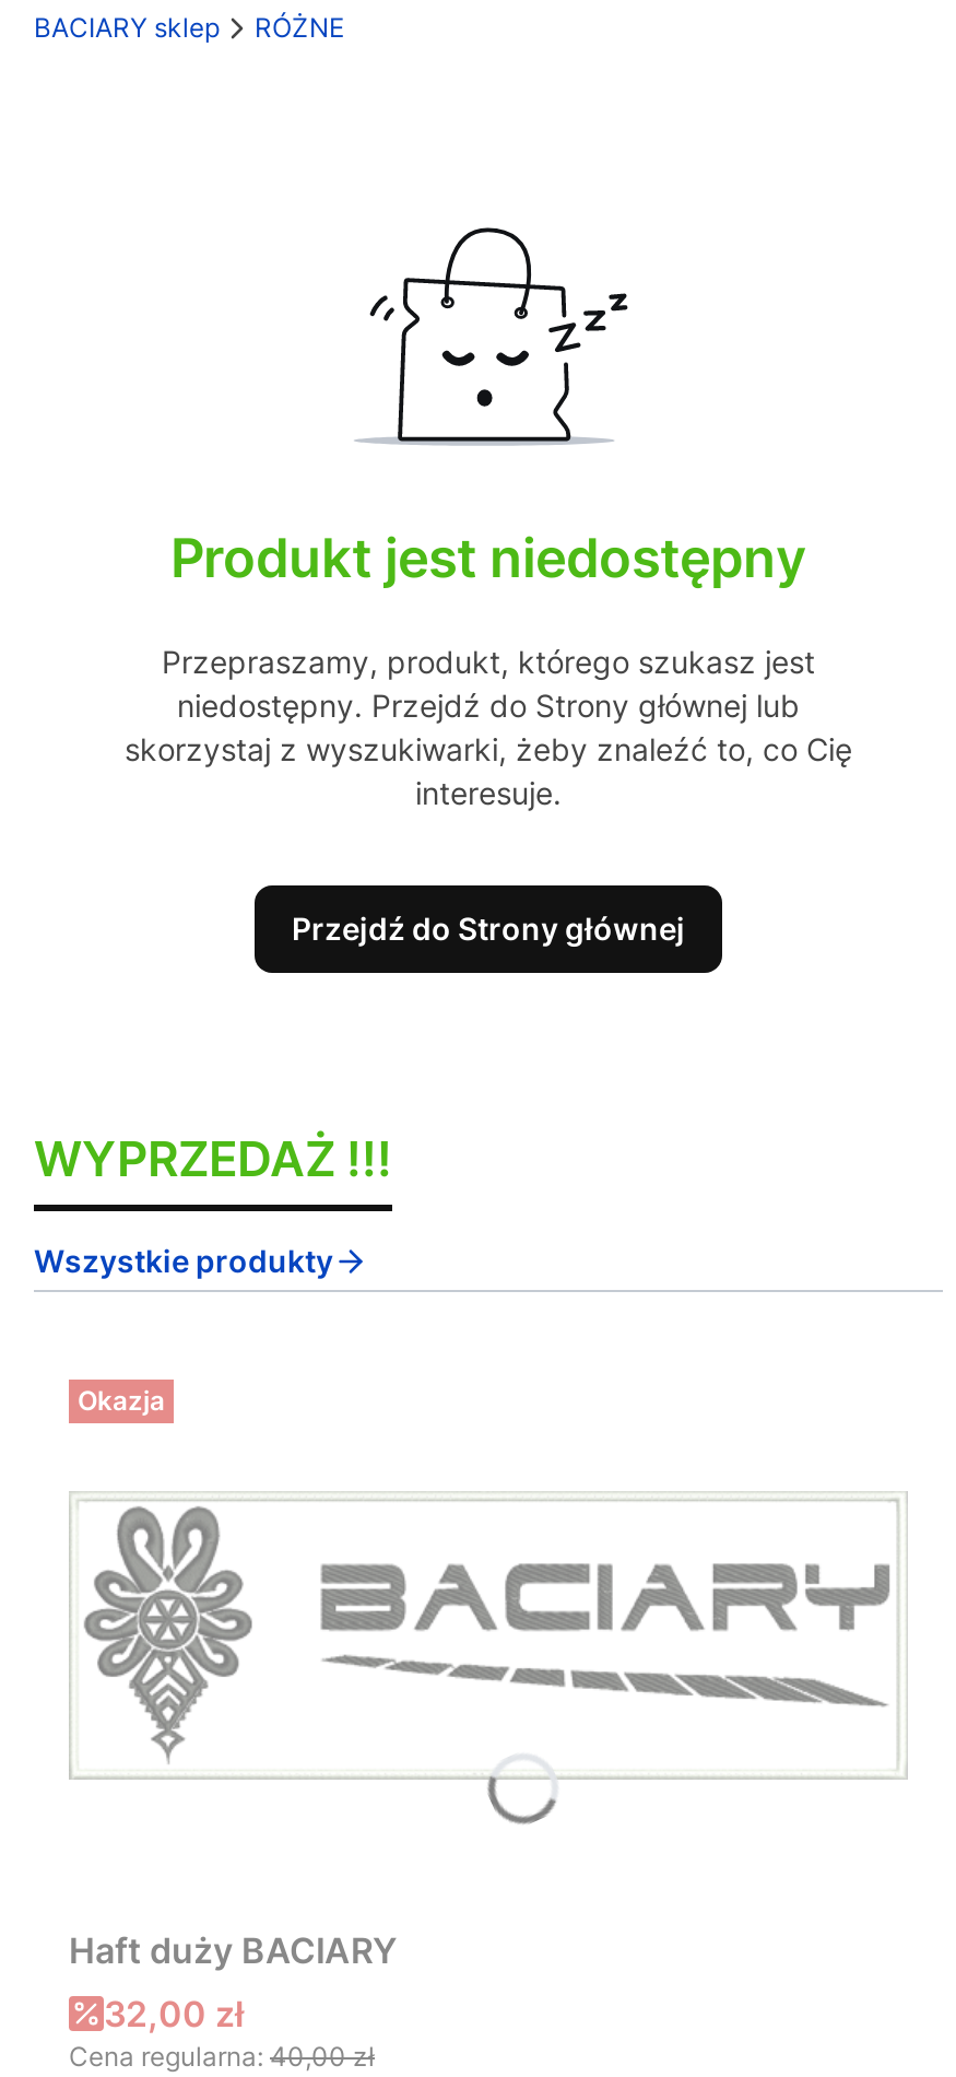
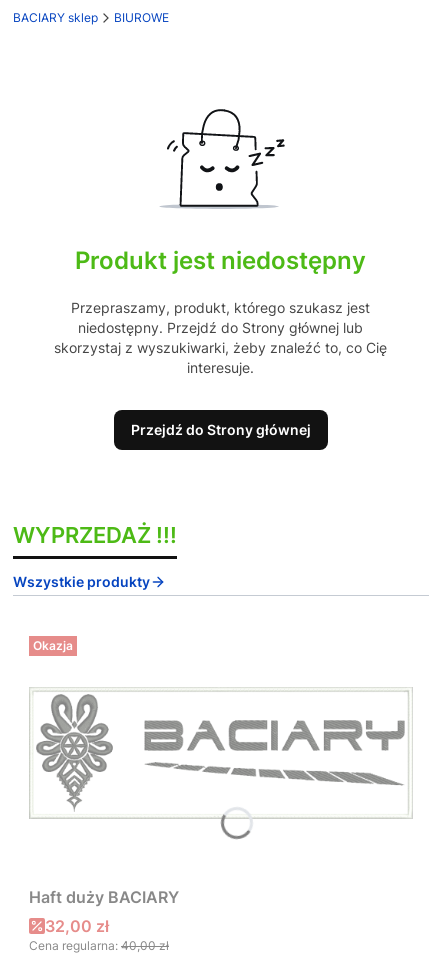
- RÓŻNE
+ BIUROWE
